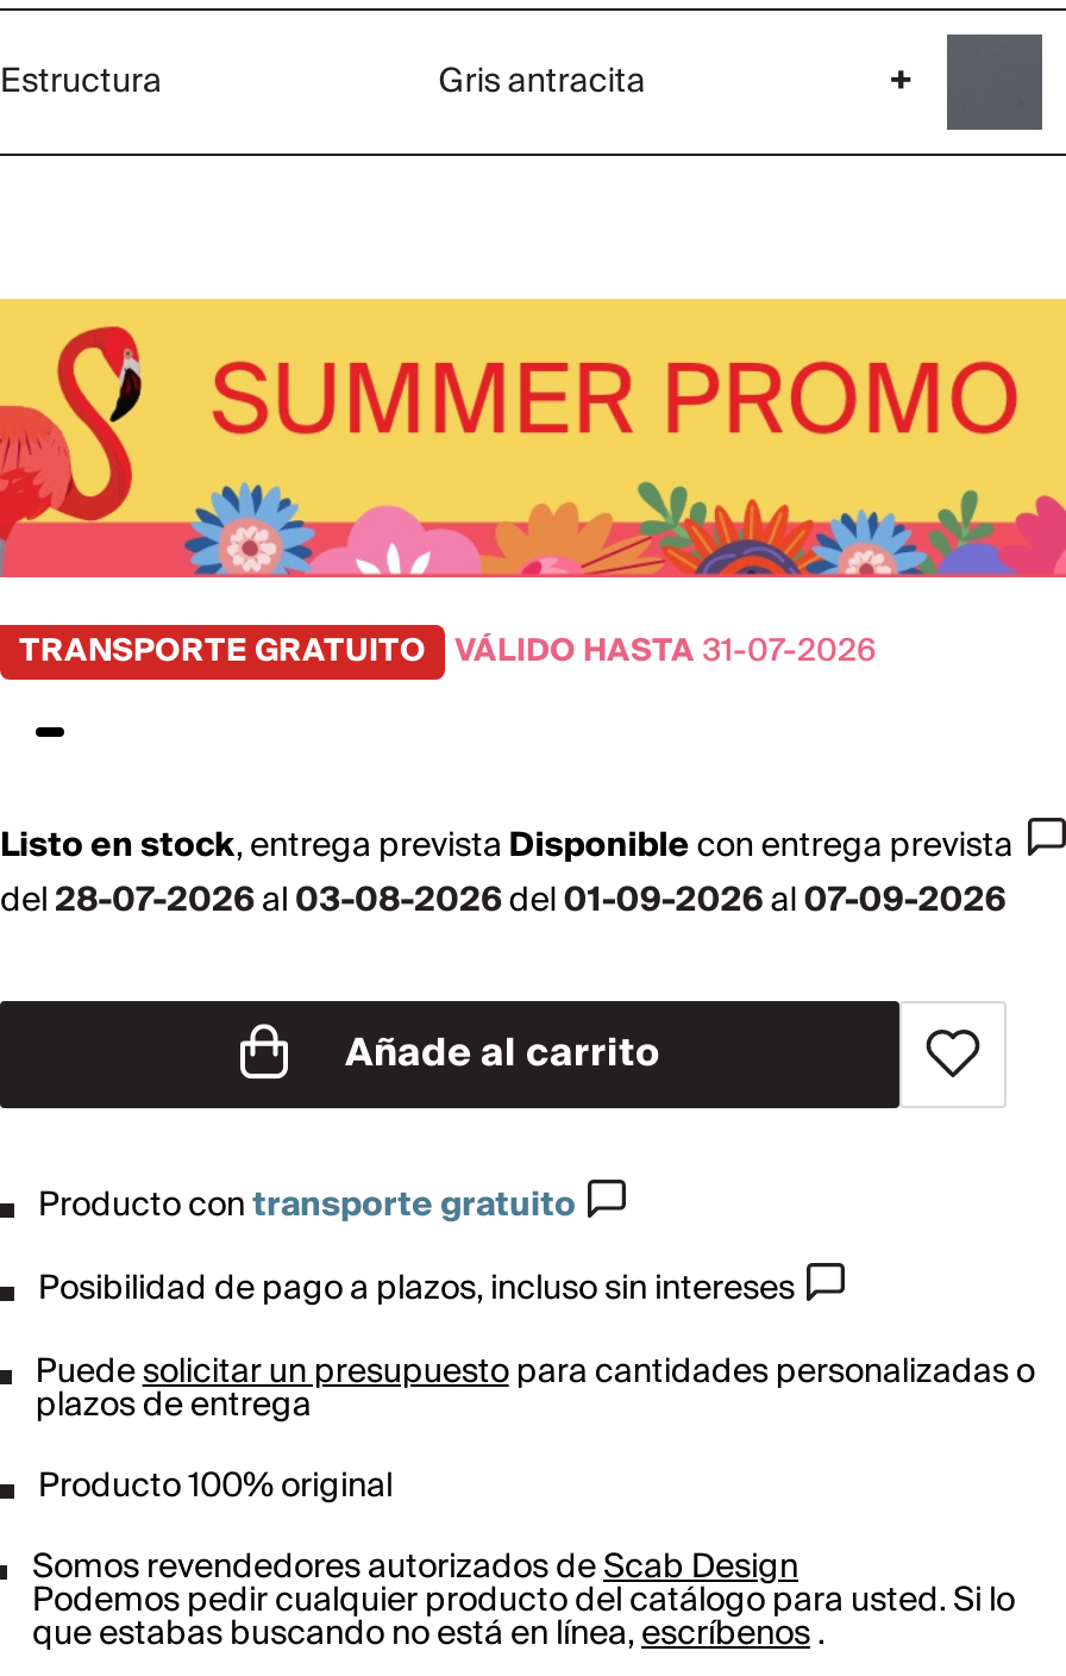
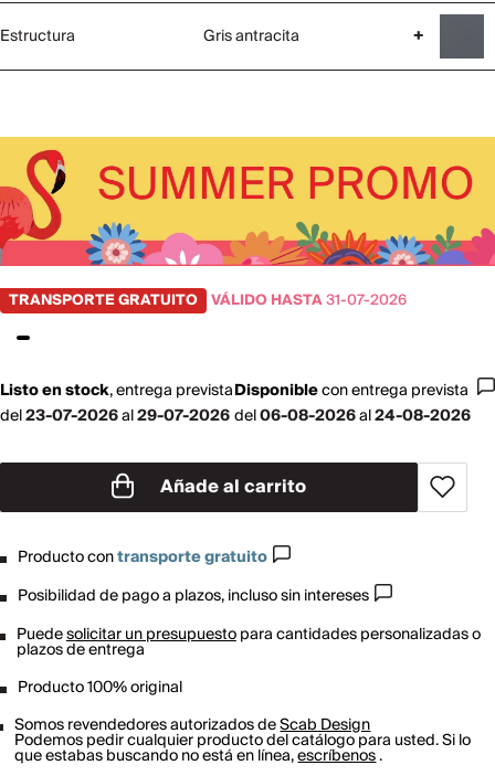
- del28-07-2026al03-08-2026
+ del23-07-2026al29-07-2026

- del 01-09-2026al 07-09-2026
+ del 06-08-2026al 24-08-2026
